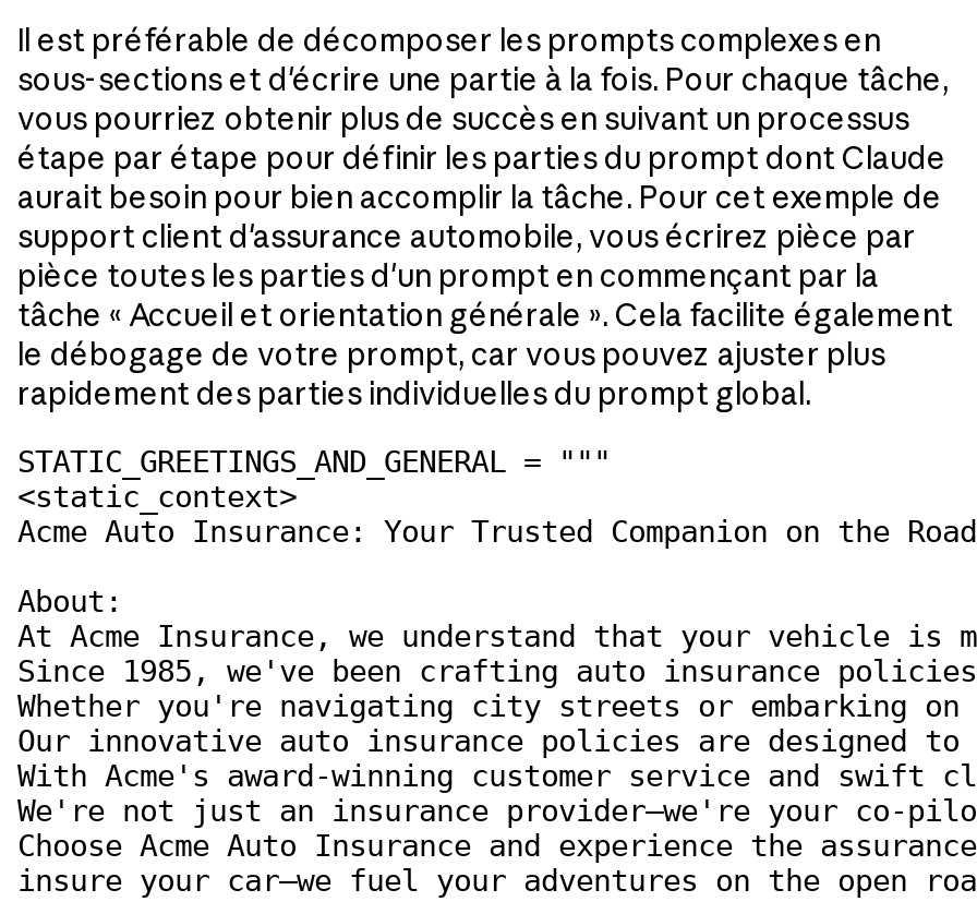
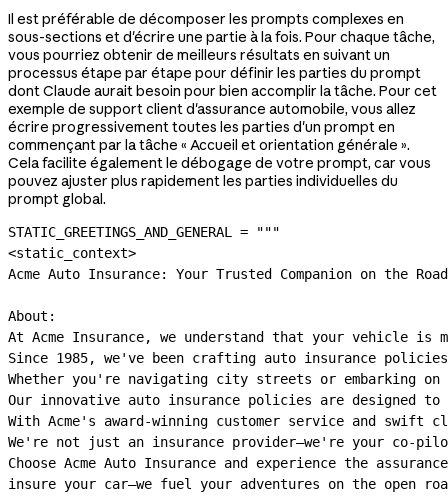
- vous pourriez obtenir plus de succès en suivant un processus
- étape par étape pour définir les parties du prompt dont Claude
- aurait besoin pour bien accomplir la tâche. Pour cet exemple de
- support client d'assurance automobile, vous écrirez pièce par
- pièce toutes les parties d'un prompt en commençant par la
- tâche « Accueil et orientation générale ». Cela facilite également
- le débogage de votre prompt, car vous pouvez ajuster plus
- rapidement des parties individuelles du prompt global.
+ vous pourriez obtenir de meilleurs résultats en suivant un
+ processus étape par étape pour définir les parties du prompt
+ dont Claude aurait besoin pour bien accomplir la tâche. Pour cet
+ exemple de support client d'assurance automobile, vous allez
+ écrire progressivement toutes les parties d'un prompt en
+ commençant par la tâche « Accueil et orientation générale ».
+ Cela facilite également le débogage de votre prompt, car vous
+ pouvez ajuster plus rapidement les parties individuelles du
+ prompt global.
